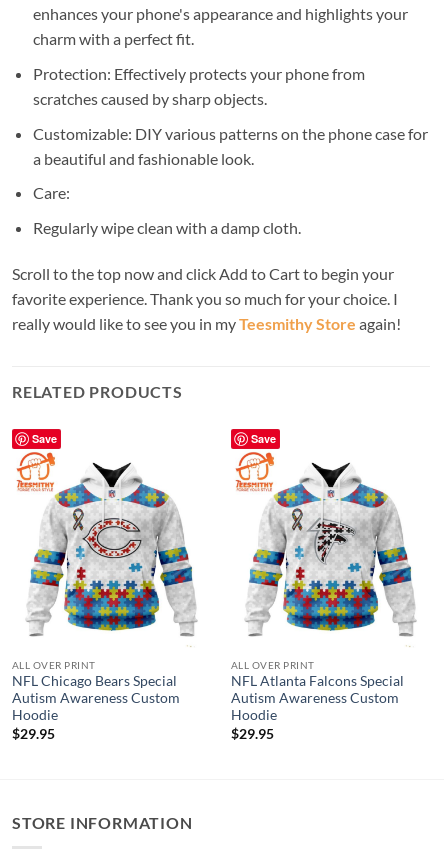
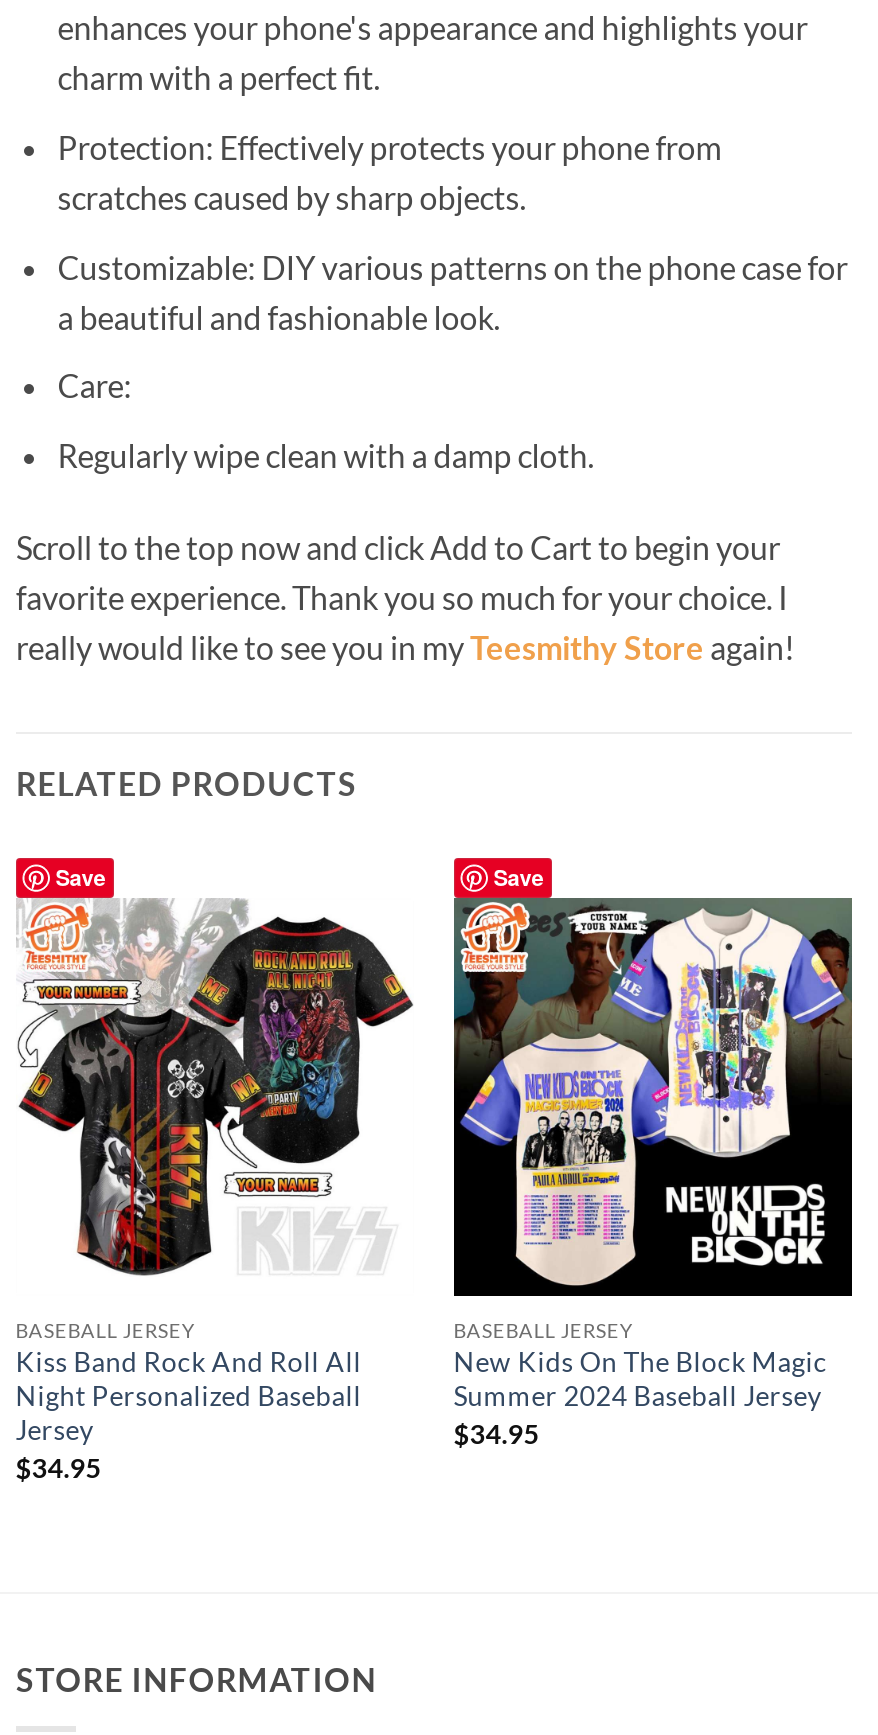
- [image]
- ALL OVER PRINT
- NFL Chicago Bears Special
- Autism Awareness Custom
- Hoodie
- $29.95
+ [image]
+ BASEBALL JERSEY
+ Kiss Band Rock And Roll All
+ Night Personalized Baseball
+ Jersey
+ $34.95

- [image]
- ALL OVER PRINT
- NFL Atlanta Falcons Special
- Autism Awareness Custom
- Hoodie
- $29.95
+ [image]
+ BASEBALL JERSEY
+ New Kids On The Block Magic
+ Summer 2024 Baseball Jersey
+ $34.95
